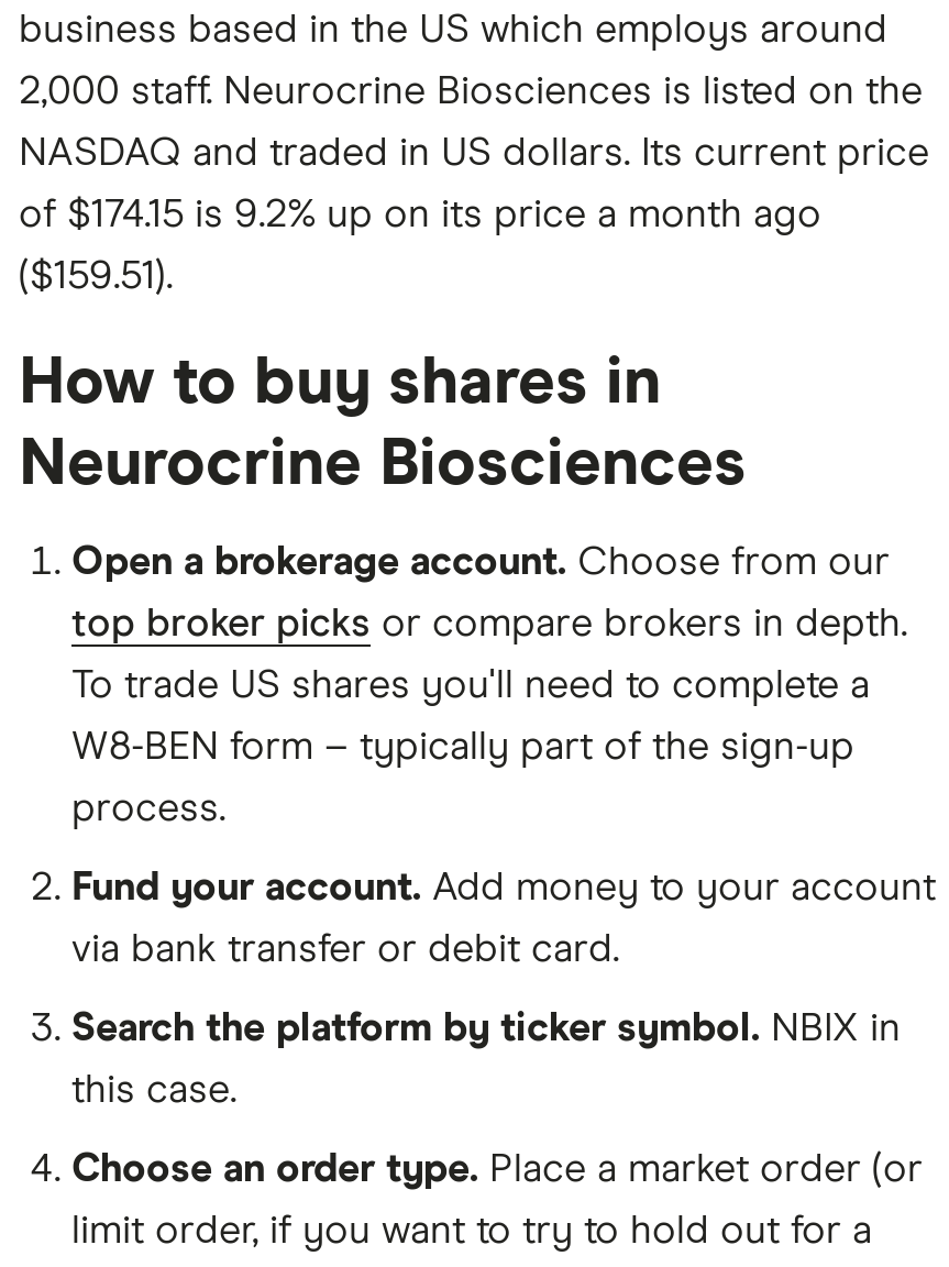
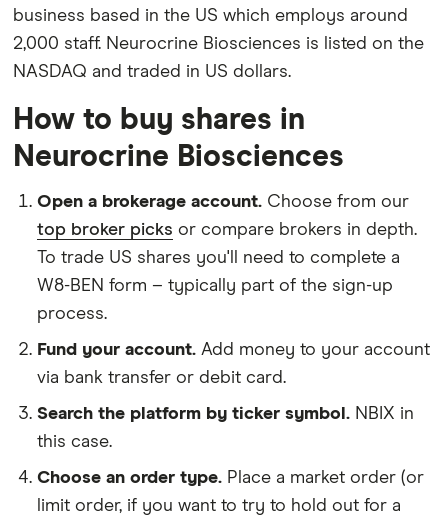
- NASDAQ and traded in US dollars. Its current price
- of $174.15 is 9.2% up on its price a month ago
- ($159.51).
+ NASDAQ and traded in US dollars.
